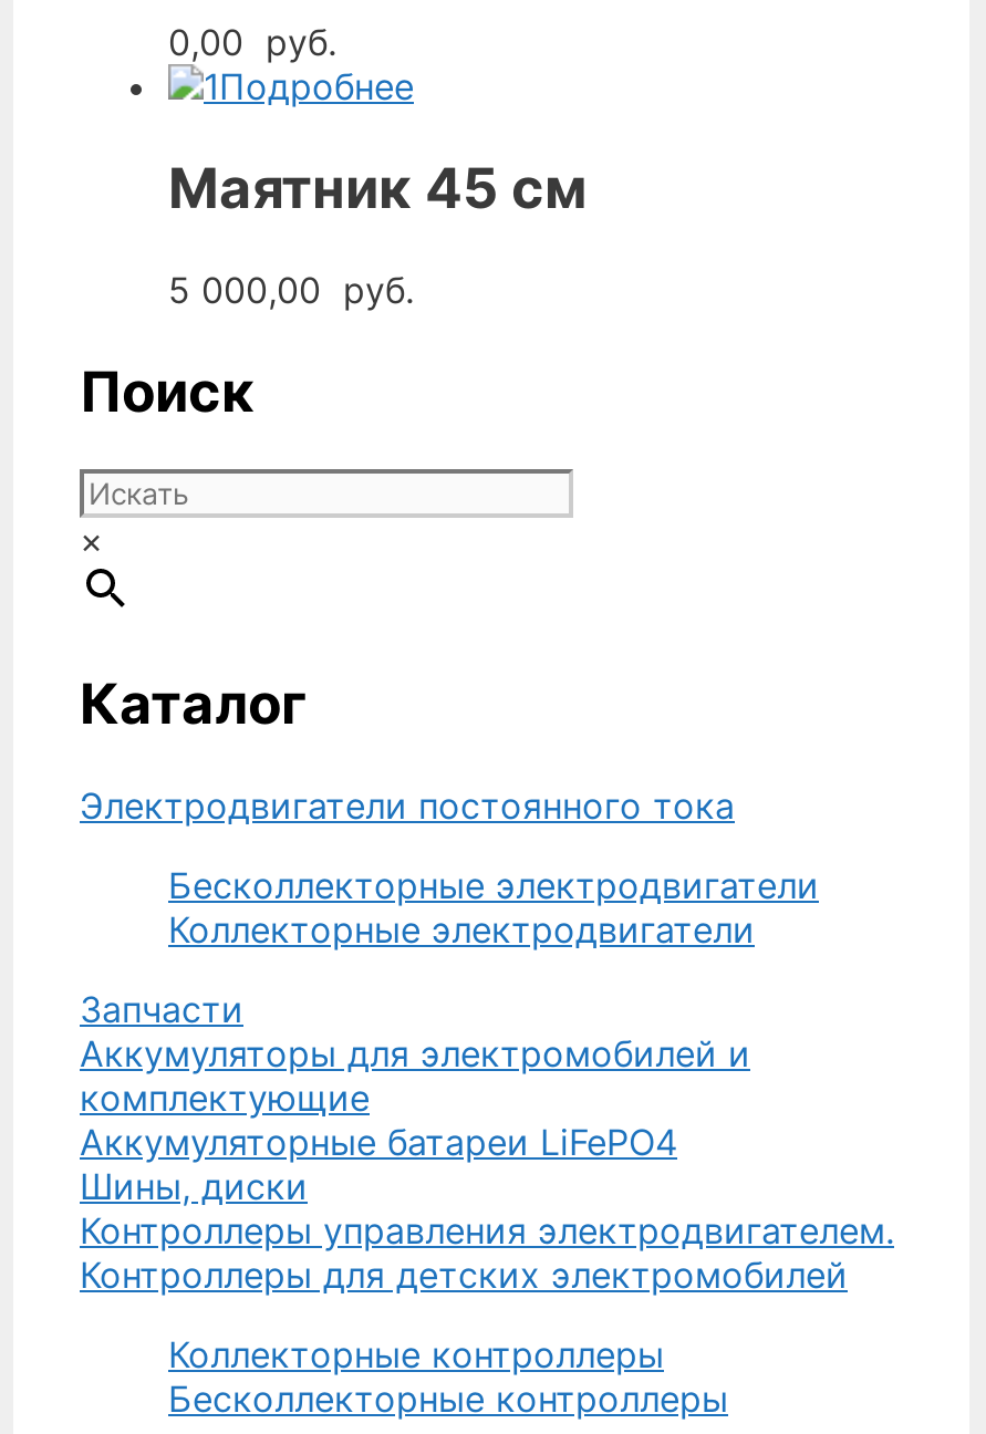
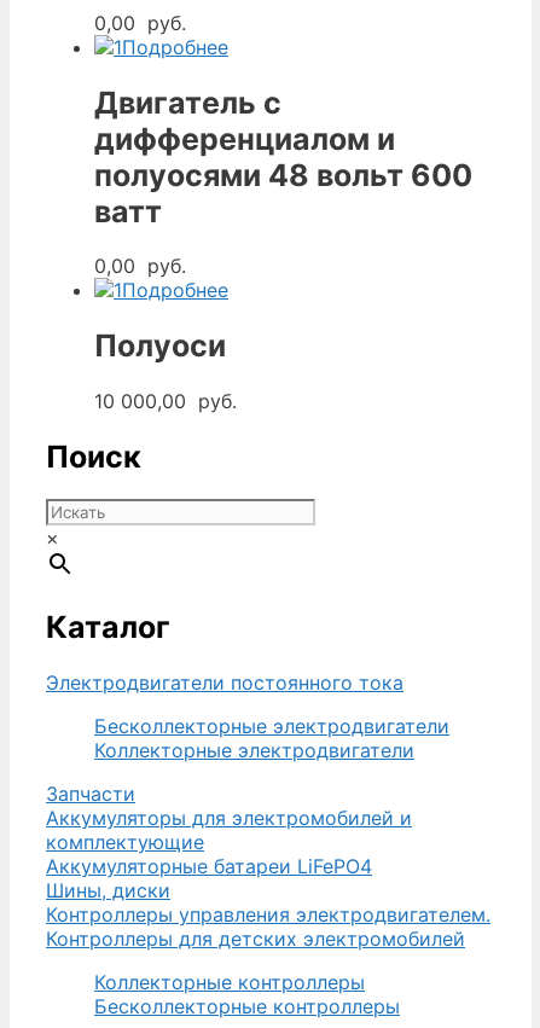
- Маятник 45 см
- 5 000,00 руб.
+ Двигатель с
+ дифференциалом и
+ полуосями 48 вольт 600
+ ватт
+ 0,00 руб.
+ Подробнее
+ Полуоси
+ 10 000,00 руб.
